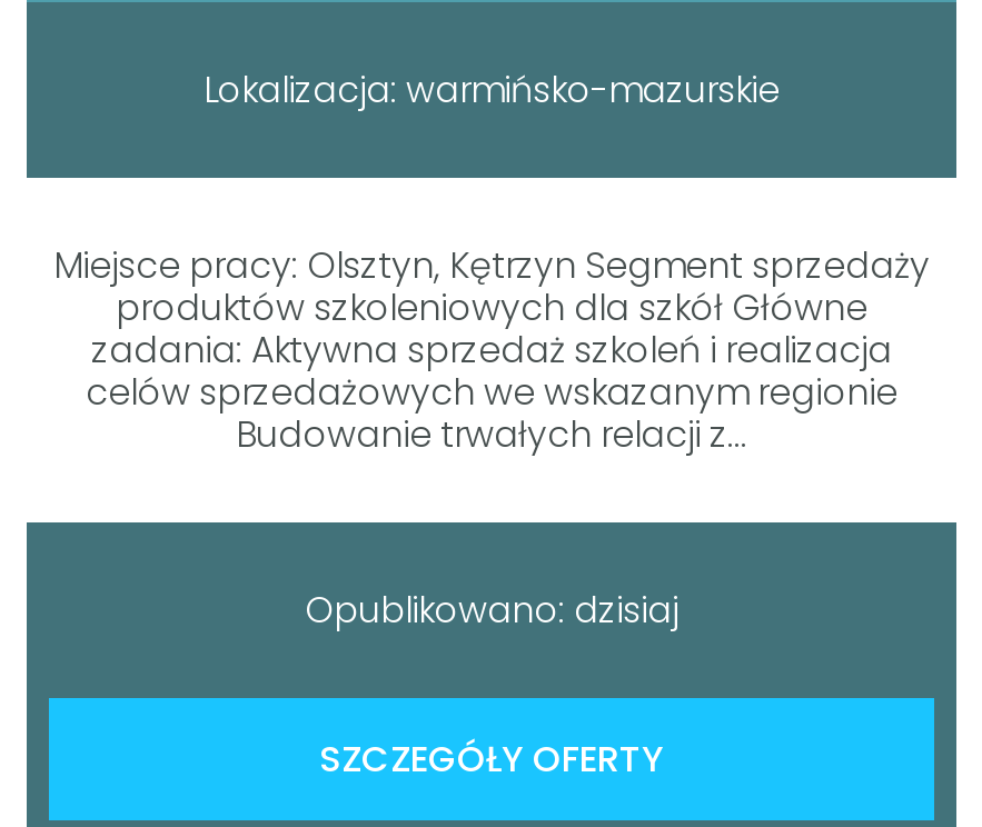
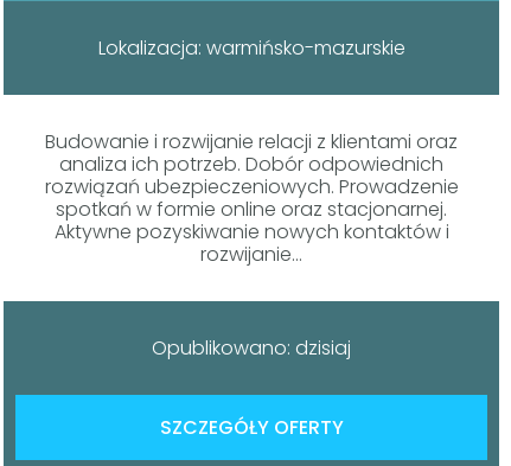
- Miejsce pracy: Olsztyn, Kętrzyn Segment sprzedaży
- produktów szkoleniowych dla szkół Główne
- zadania: Aktywna sprzedaż szkoleń i realizacja
- celów sprzedażowych we wskazanym regionie
- Budowanie trwałych relacji z...
+ Budowanie i rozwijanie relacji z klientami oraz
+ analiza ich potrzeb. Dobór odpowiednich
+ rozwiązań ubezpieczeniowych. Prowadzenie
+ spotkań w formie online oraz stacjonarnej.
+ Aktywne pozyskiwanie nowych kontaktów i
+ rozwijanie...
